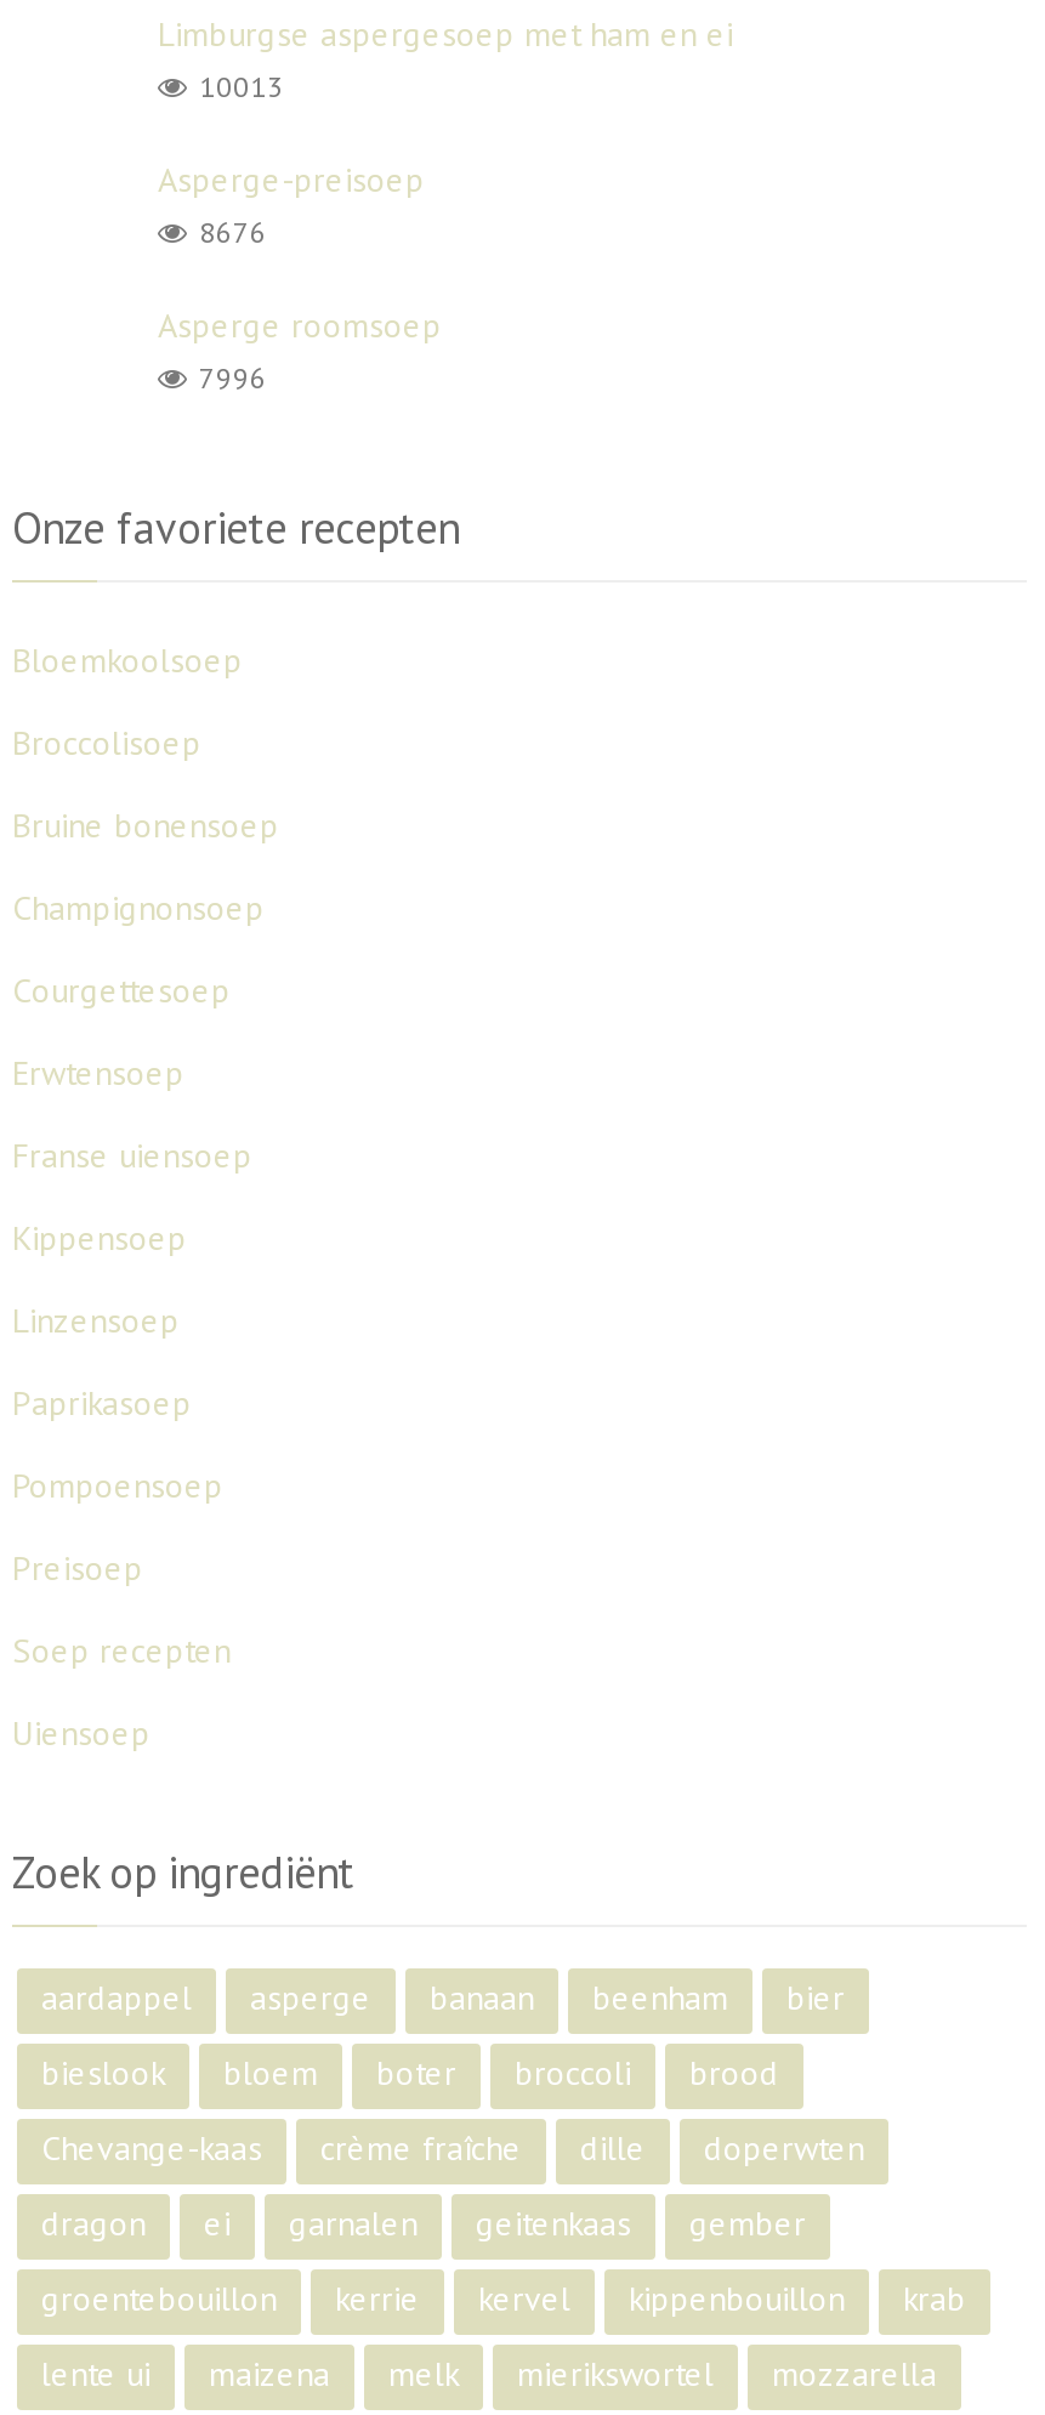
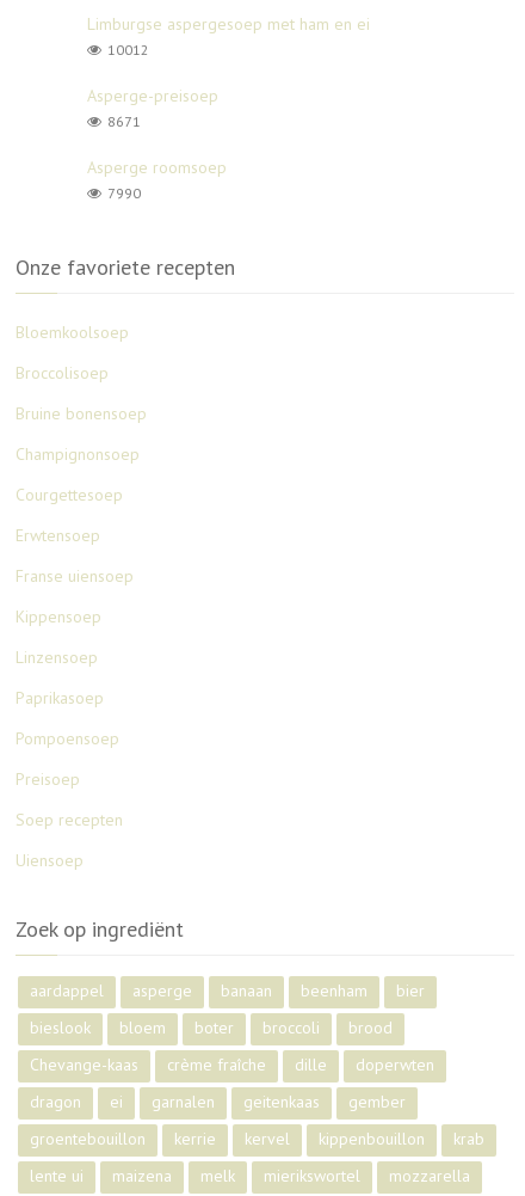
- 10013
+ 10012

- 8676
+ 8671

- 7996
+ 7990
